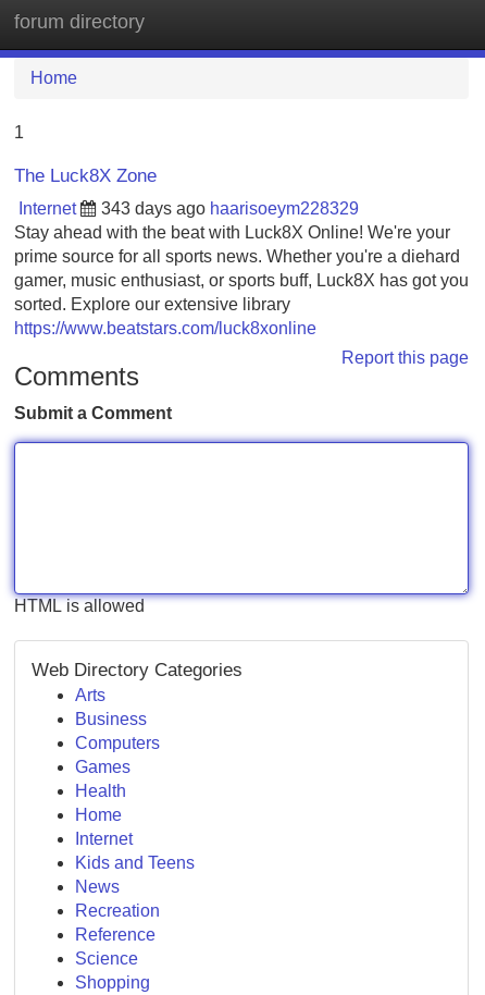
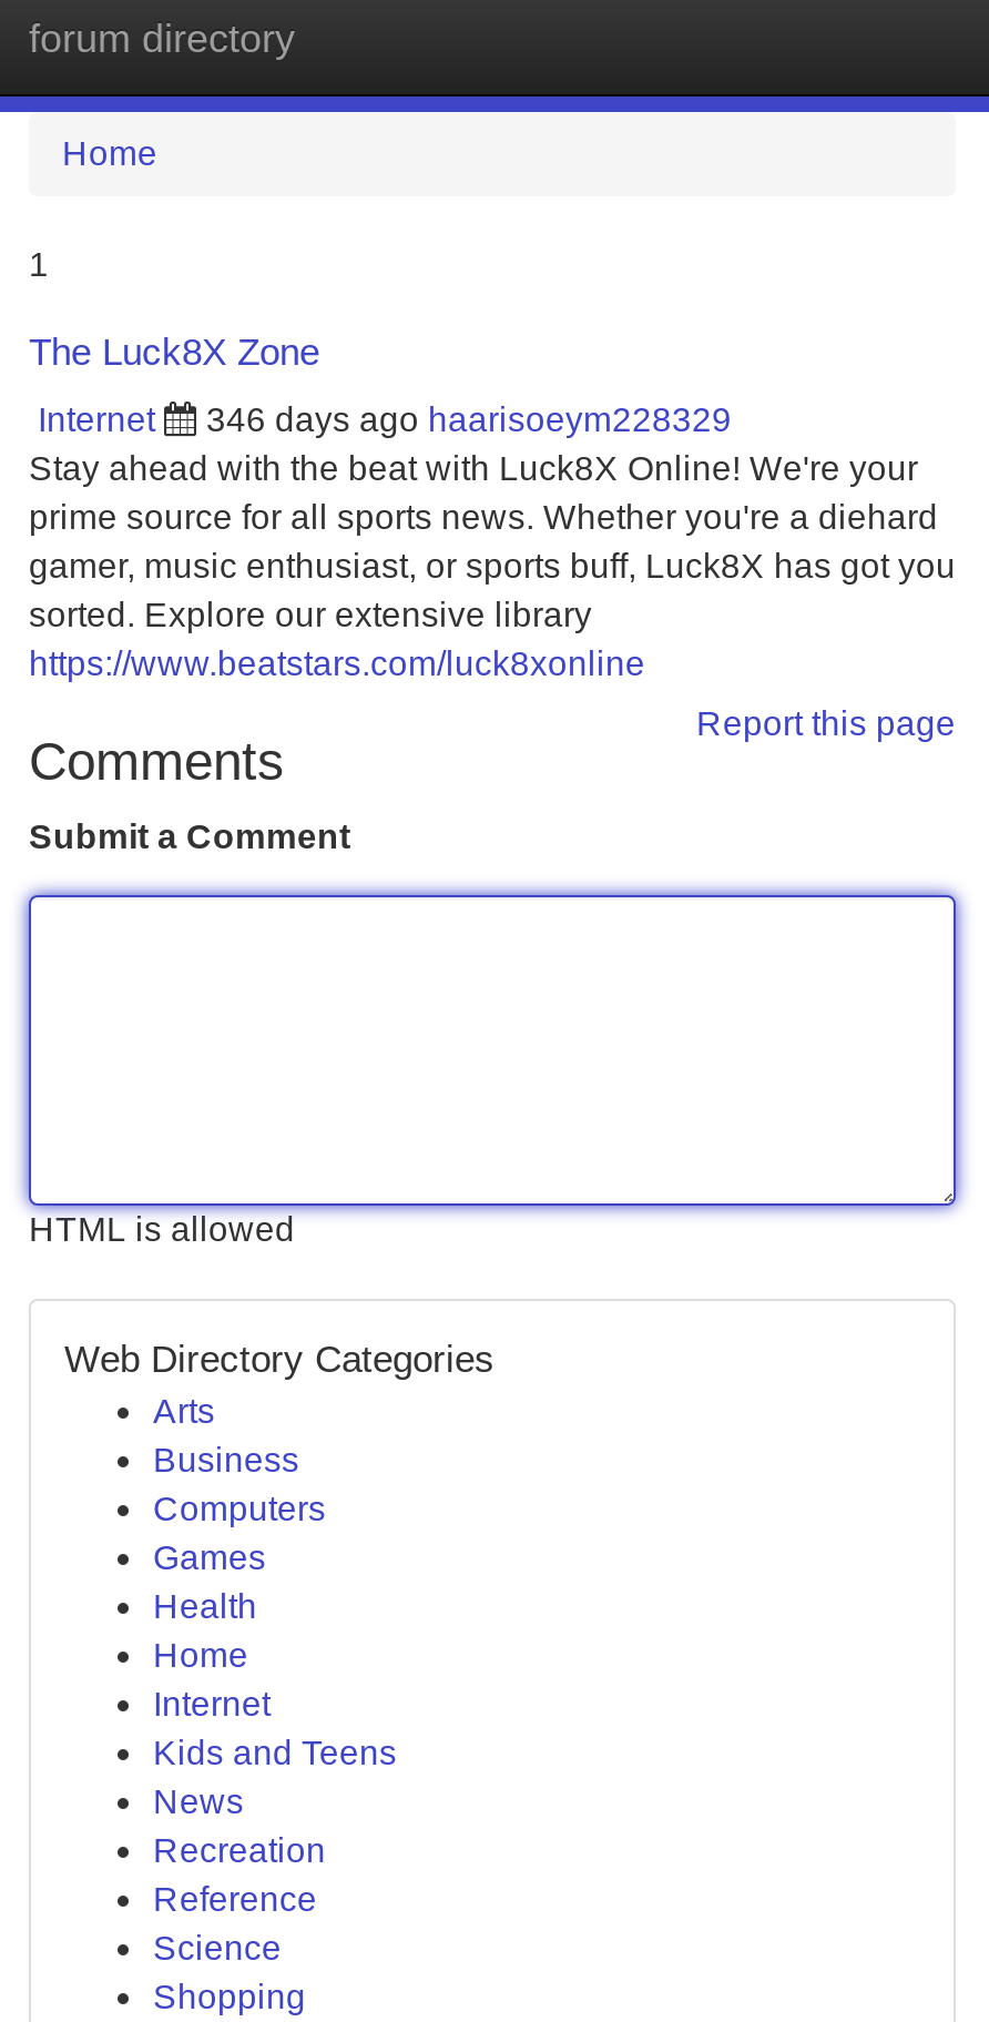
- 343 days ago haarisoeym228329
+ 346 days ago haarisoeym228329
